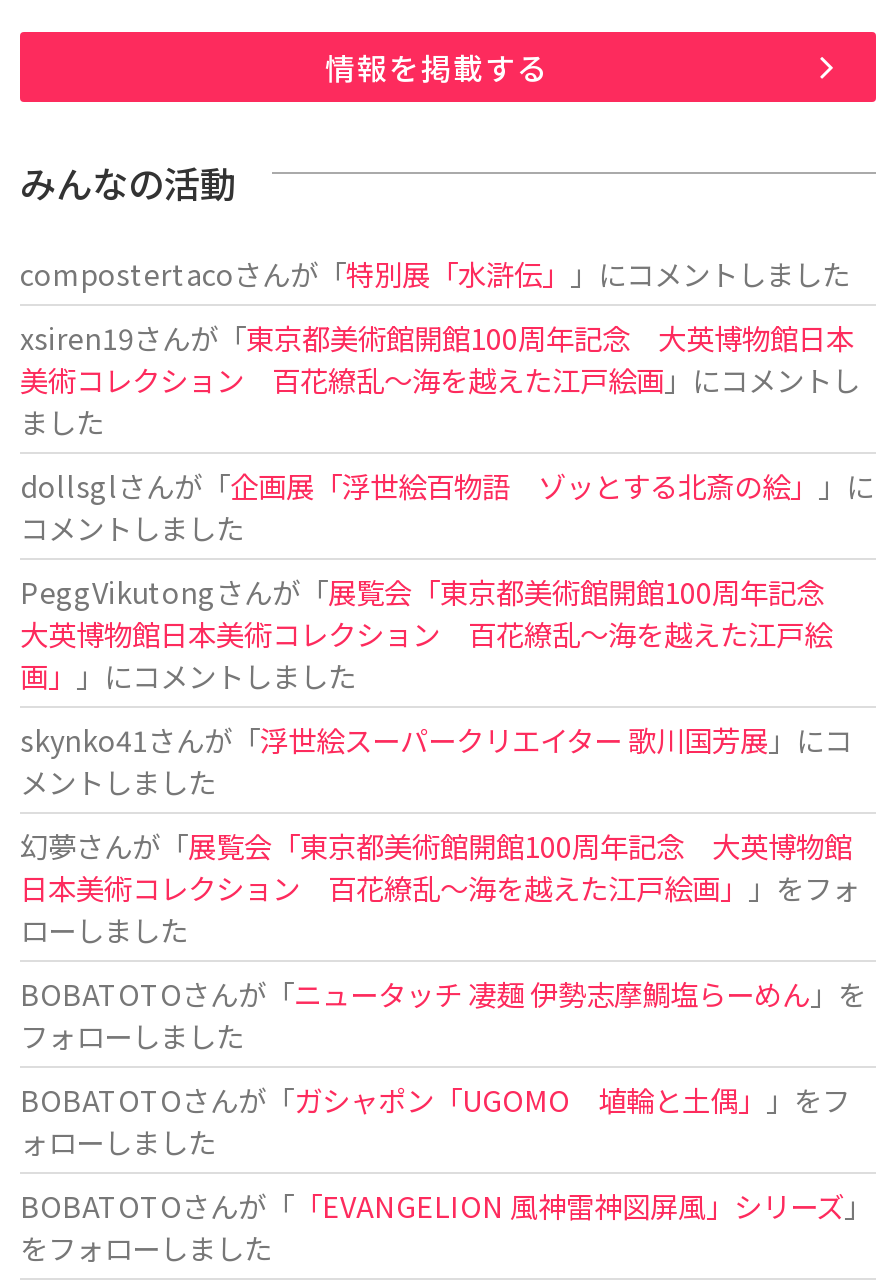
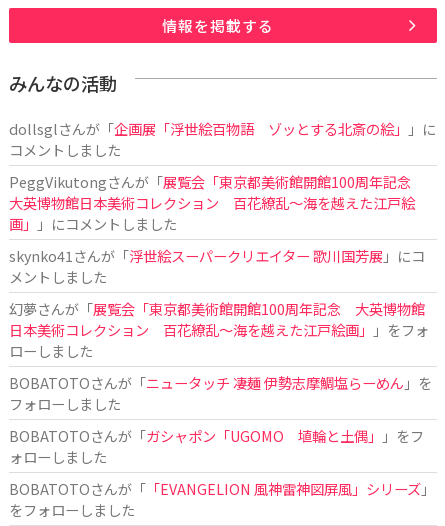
- compostertacoさんが「特別展「水滸伝」」にコメントしました
- xsiren19さんが「東京都美術館開館100周年記念 大英博物館日本
- 美術コレクション 百花繚乱～海を越えた江戸絵画」にコメントし
- ました
